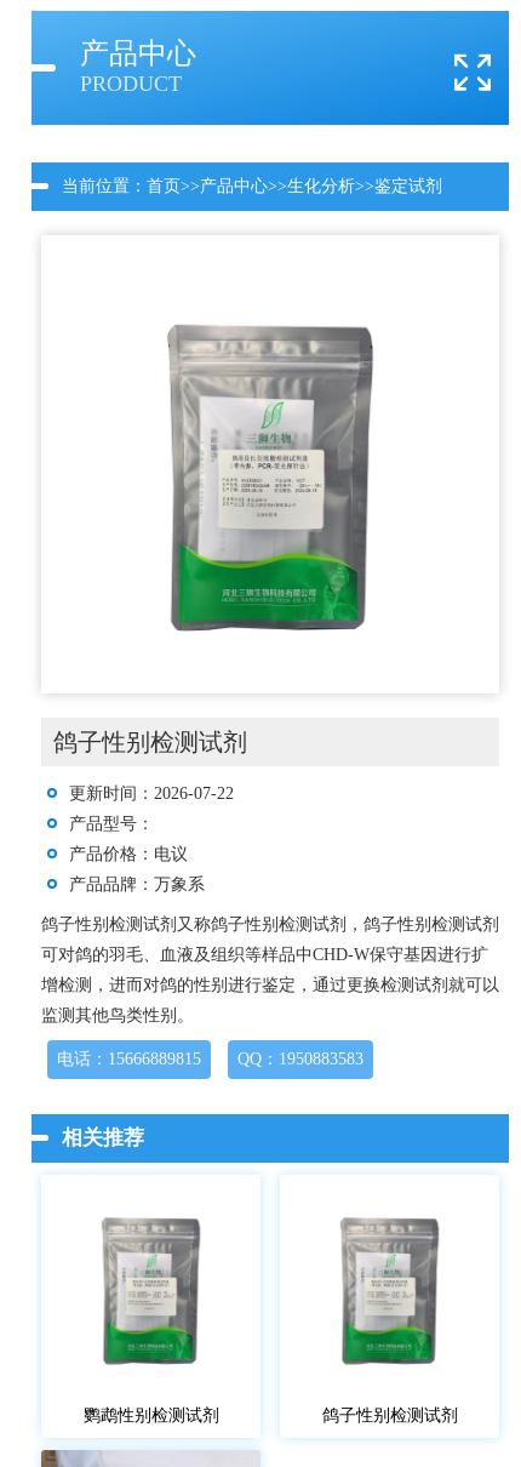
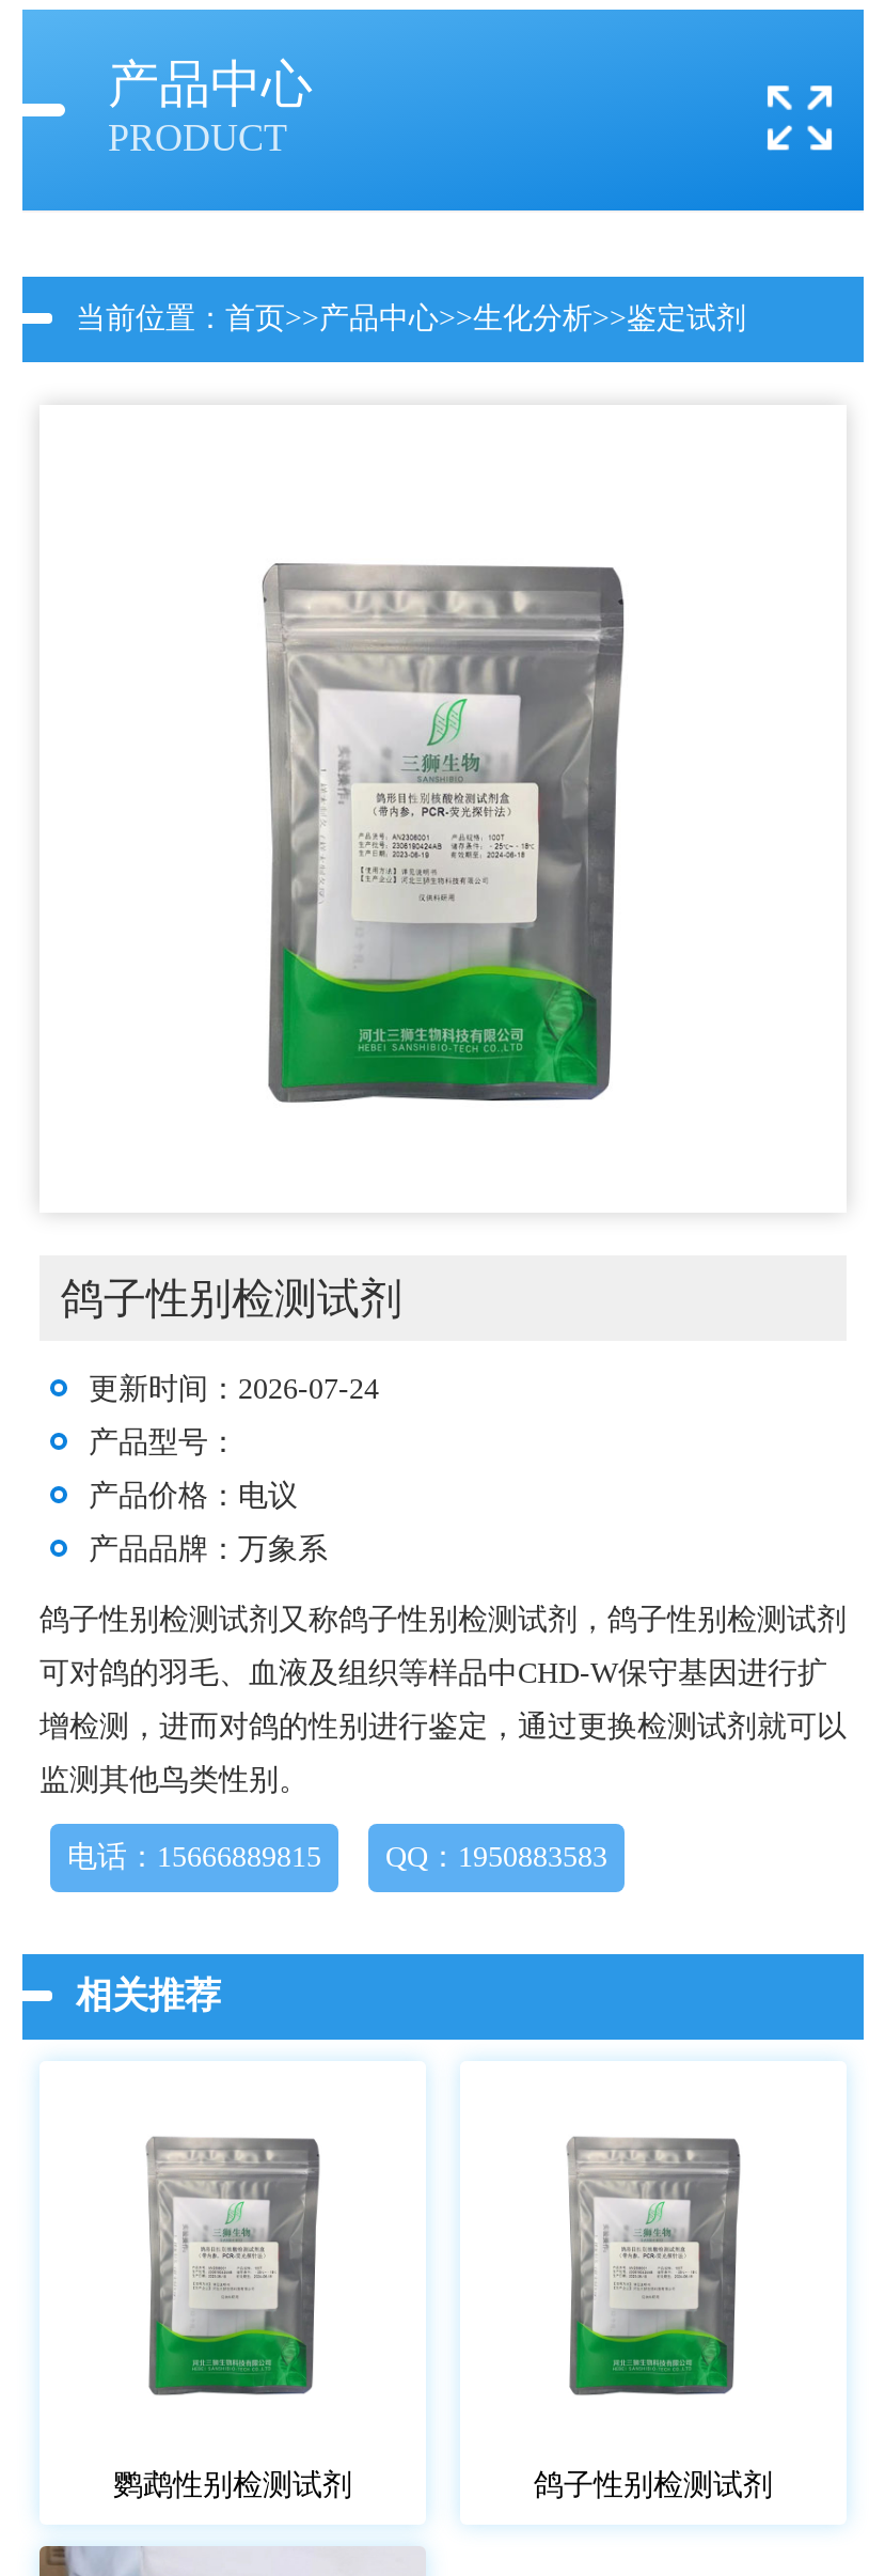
- 更新时间：2026-07-22
+ 更新时间：2026-07-24
